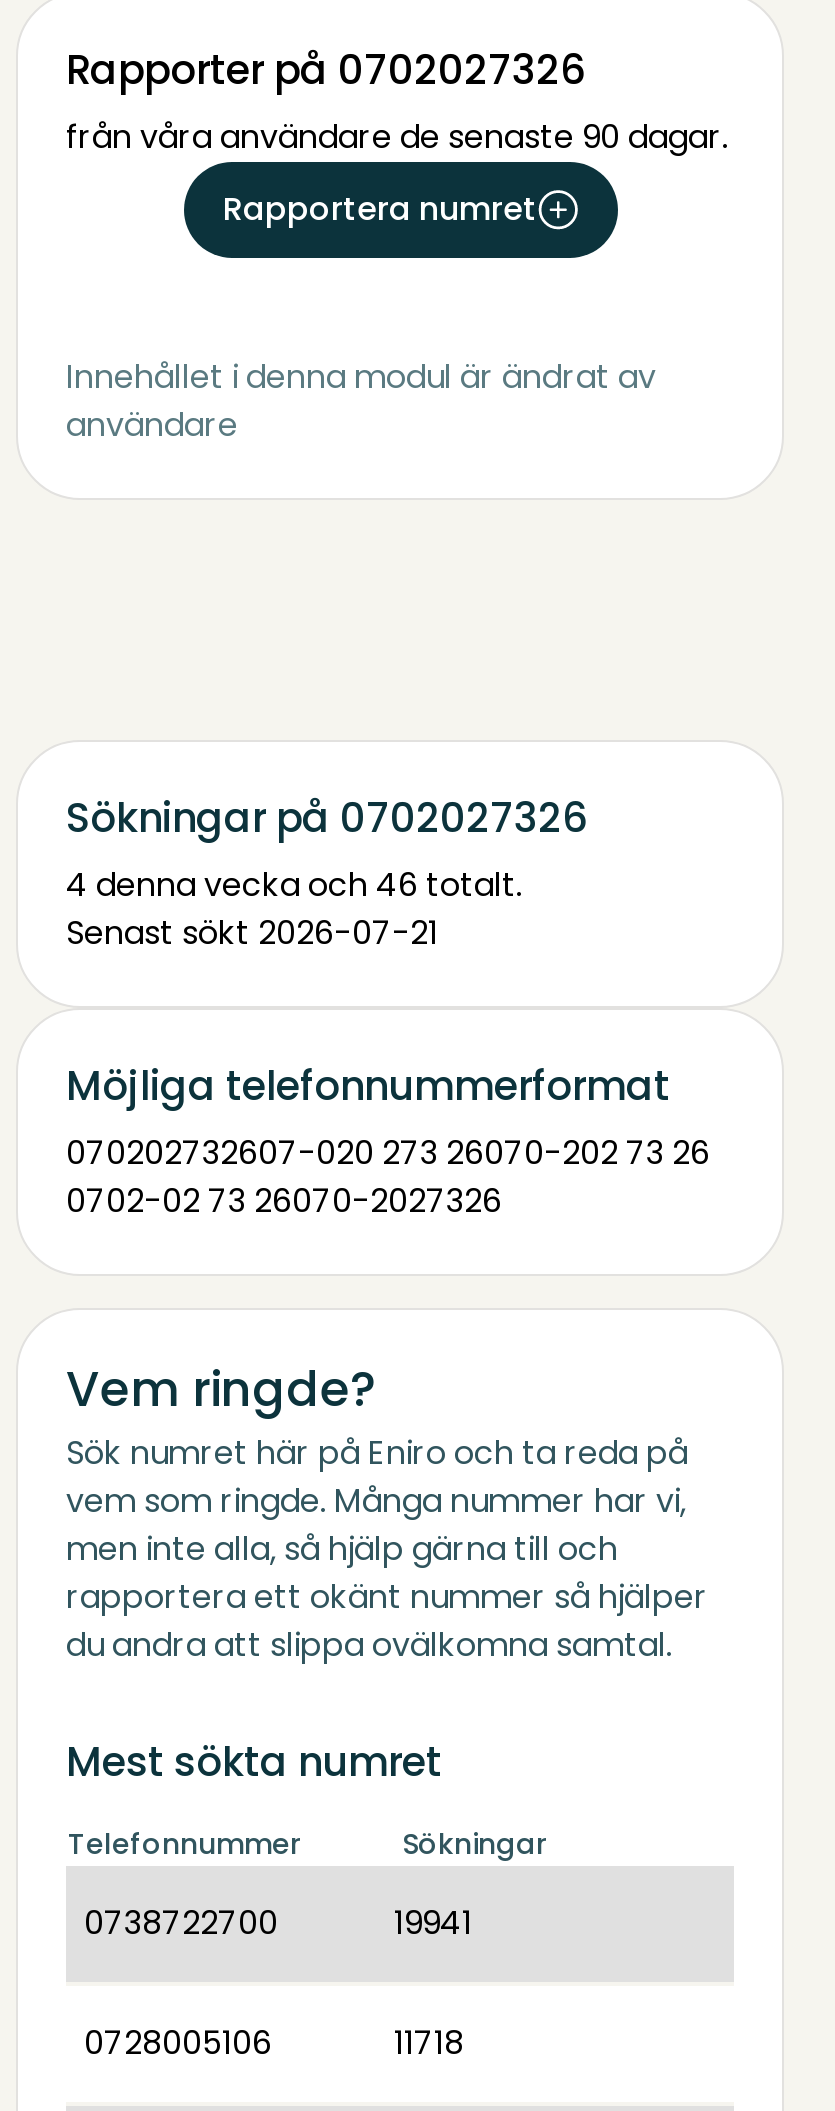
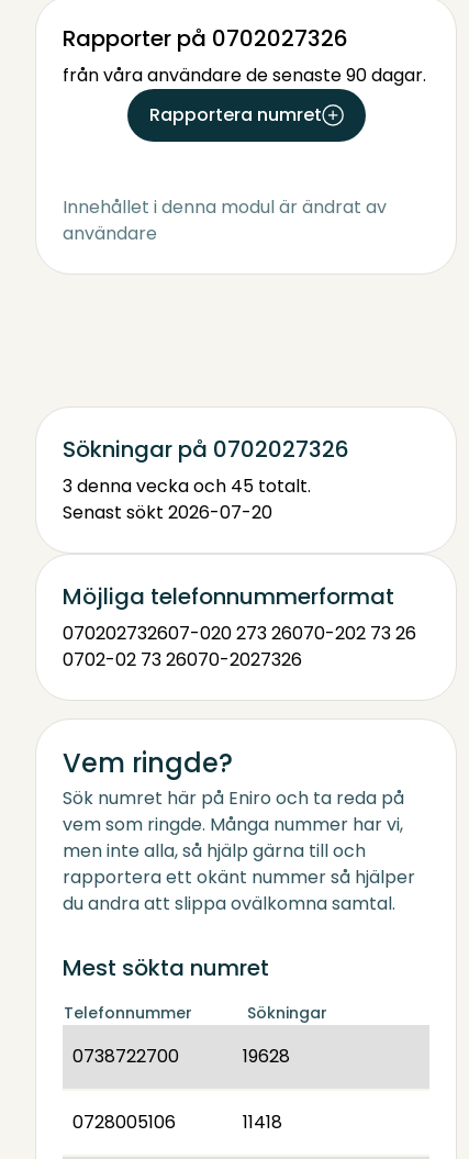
- 4 denna vecka och 46 totalt.
+ 3 denna vecka och 45 totalt.

- Senast sökt 2026-07-21
+ Senast sökt 2026-07-20

- 19941
+ 19628

- 11718
+ 11418
